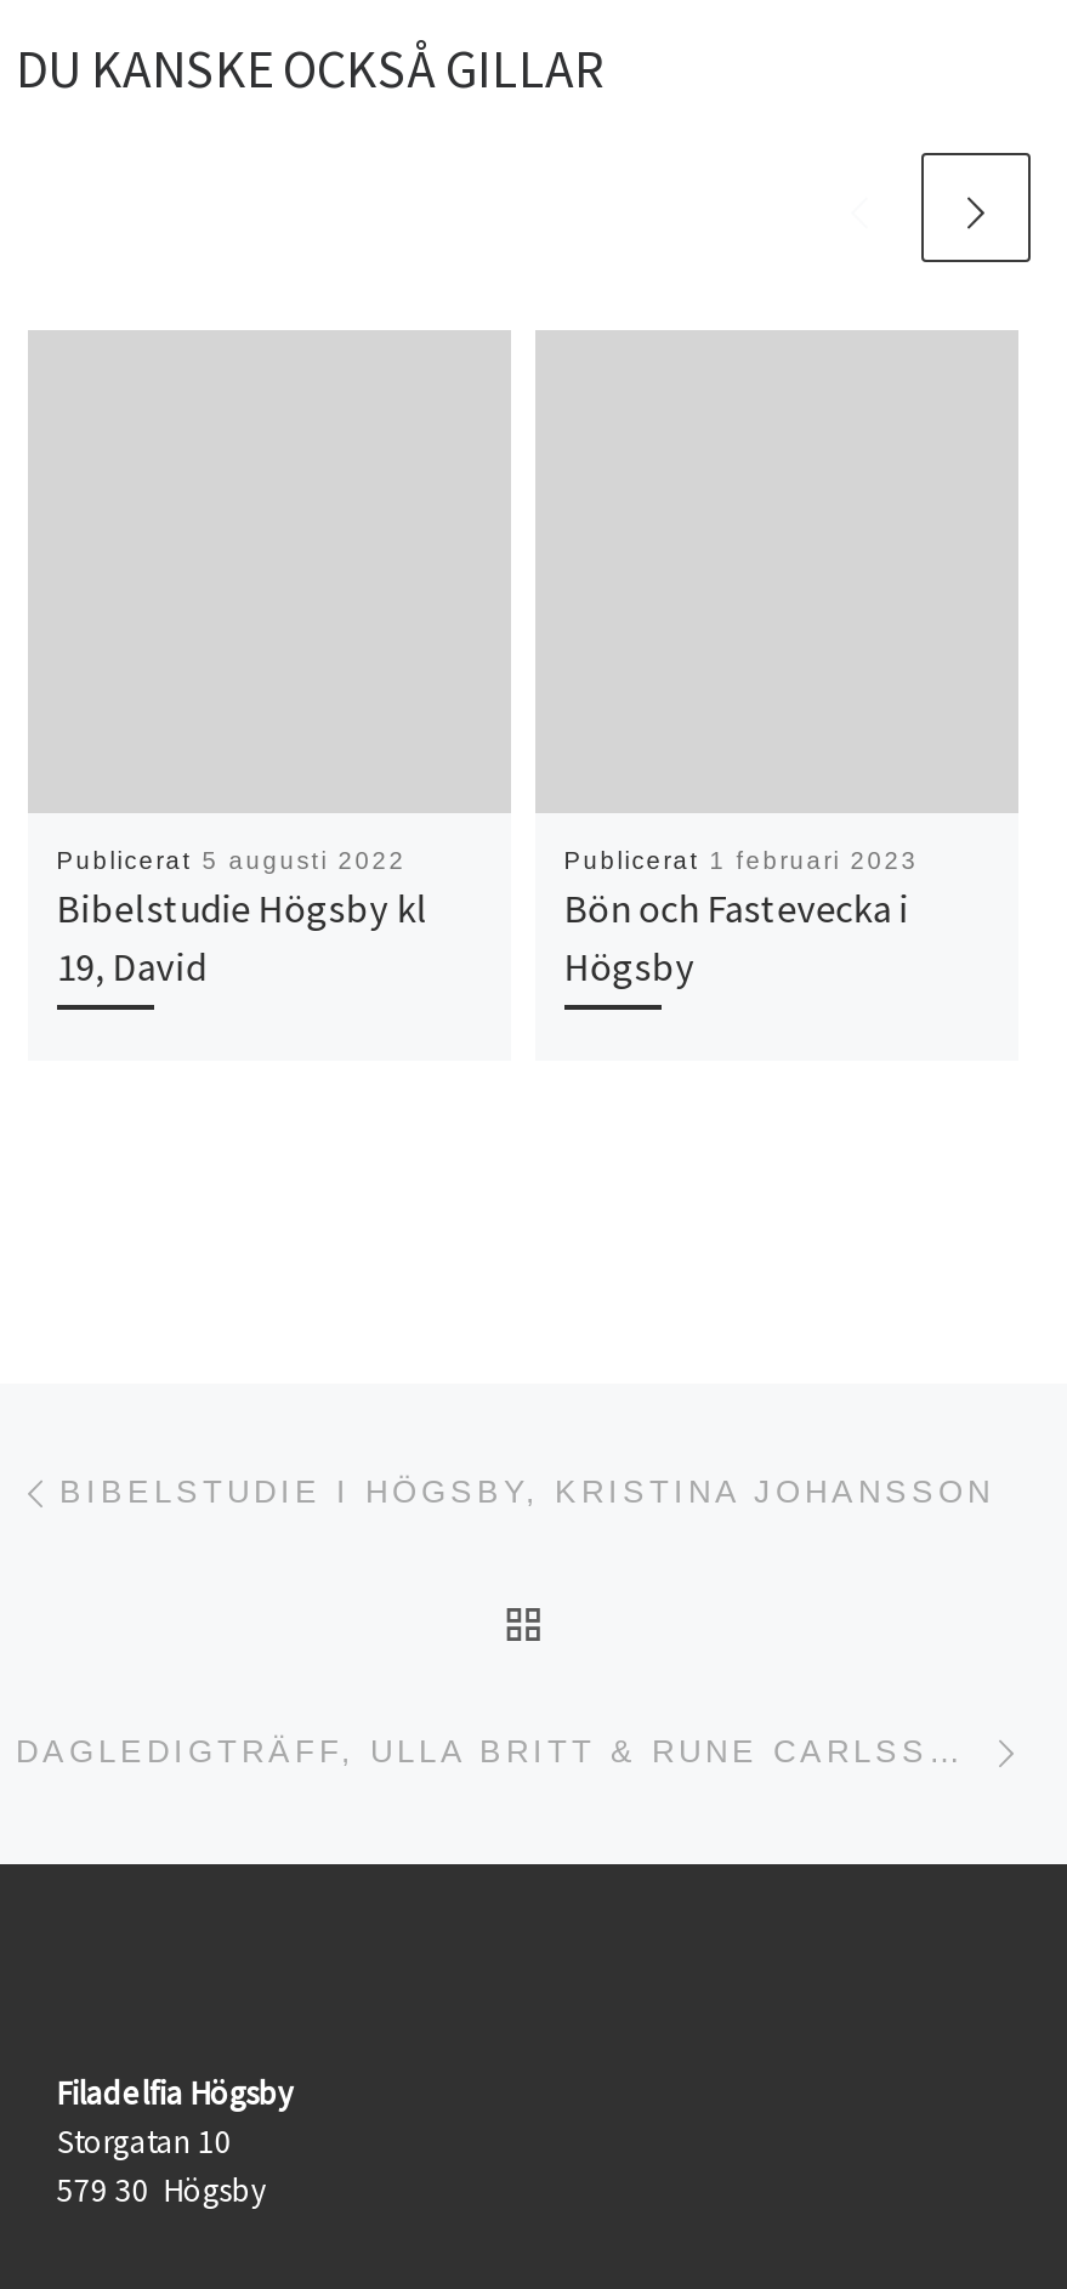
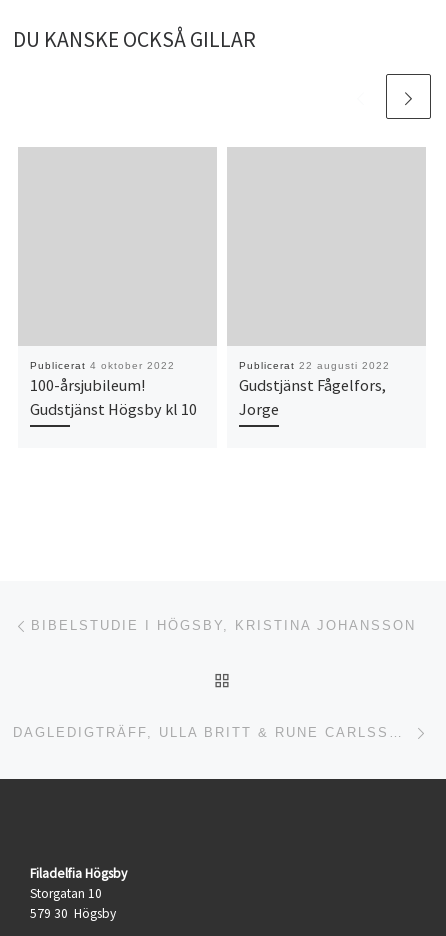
- Publicerat 5 augusti 2022
- Bibelstudie Högsby kl
- 19, David
+ Publicerat 4 oktober 2022
+ 100-årsjubileum!
+ Gudstjänst Högsby kl 10

- Publicerat 1 februari 2023
- Bön och Fastevecka i
- Högsby
+ Publicerat 22 augusti 2022
+ Gudstjänst Fågelfors,
+ Jorge
